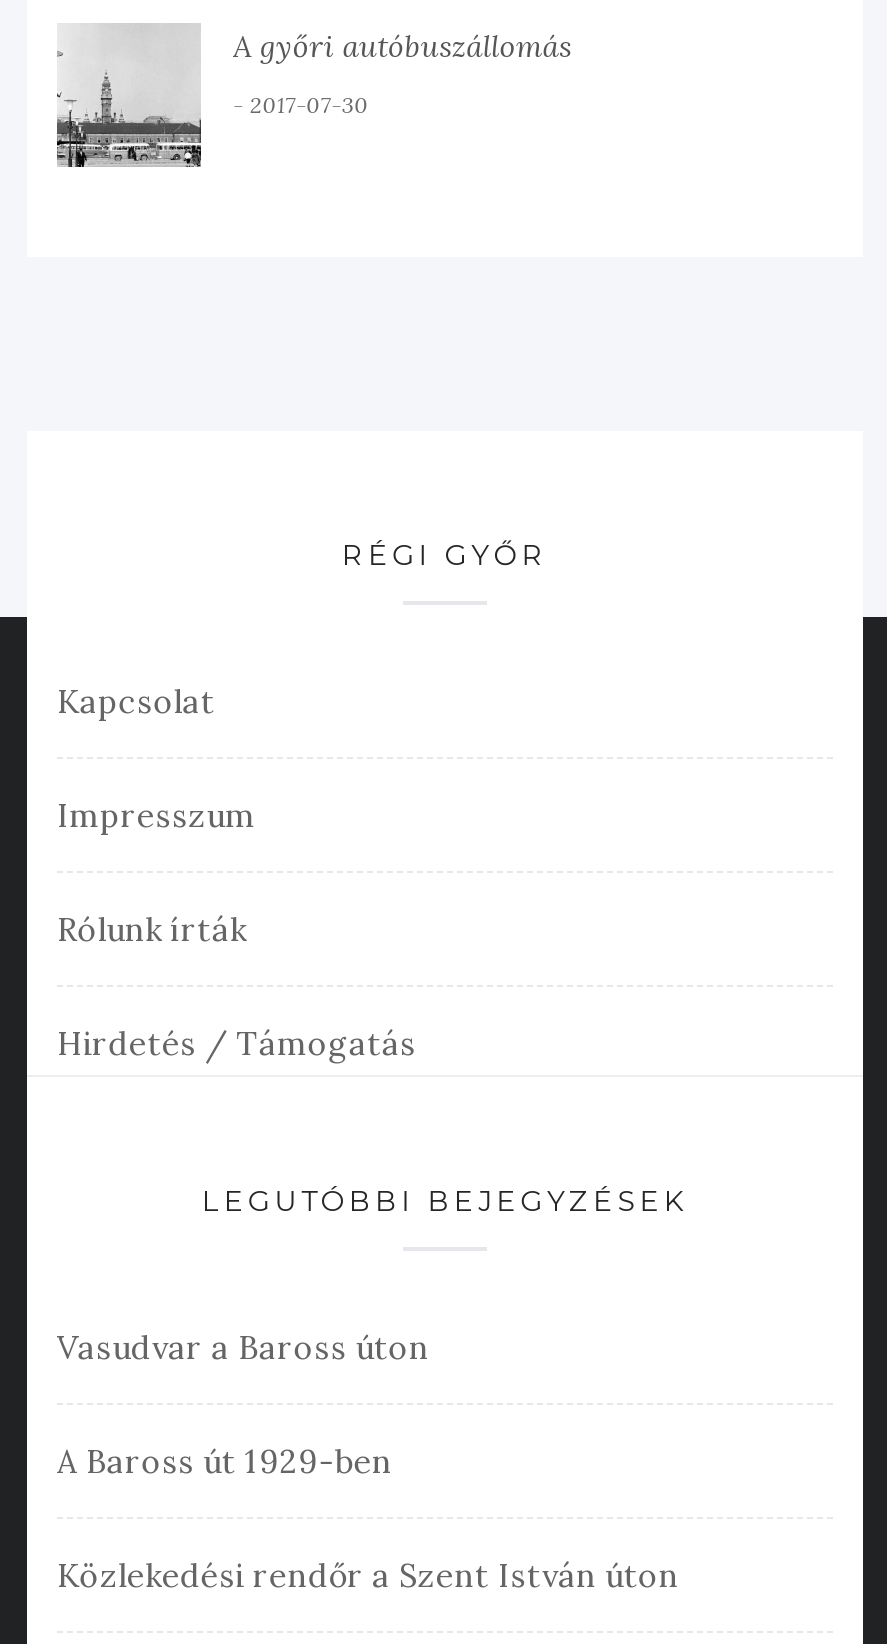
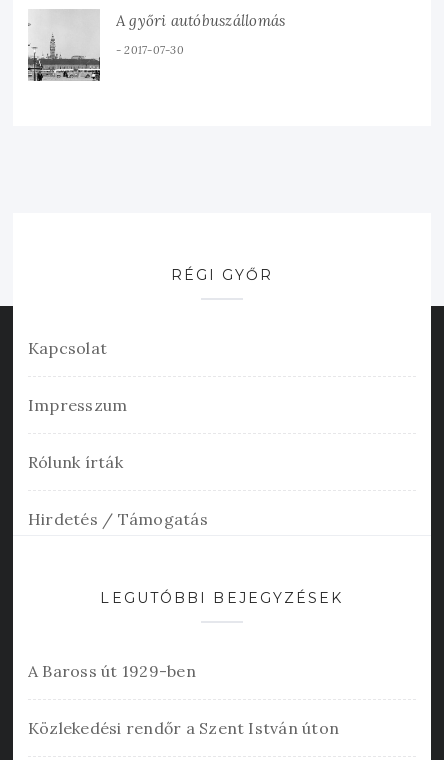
- Vasudvar a Baross úton
